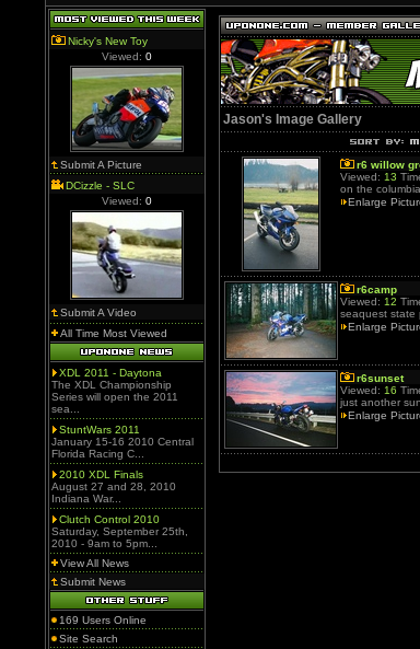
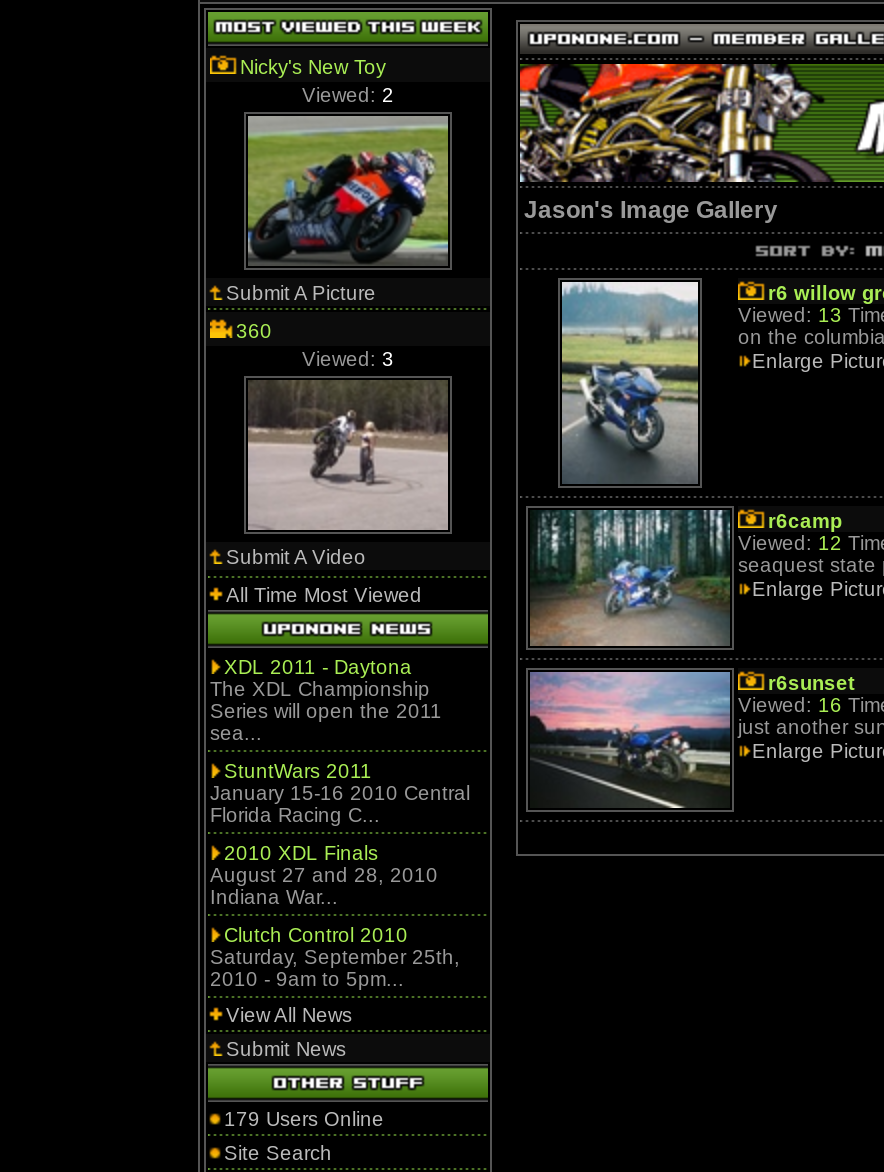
- Viewed: 0
+ Viewed: 2

- DCizzle - SLC
- Viewed: 0
+ 360
+ Viewed: 3

- [image]
+ [image]

- 169 Users Online
+ 179 Users Online
